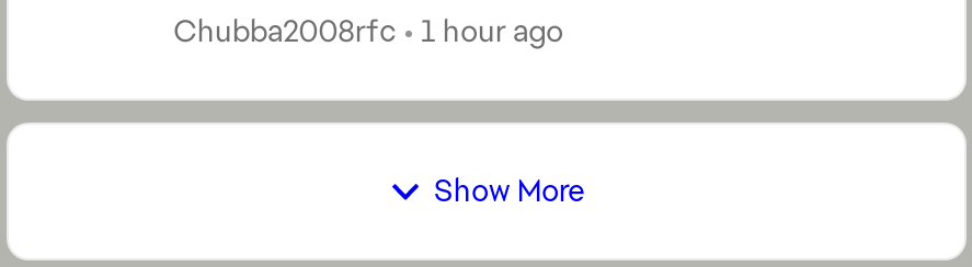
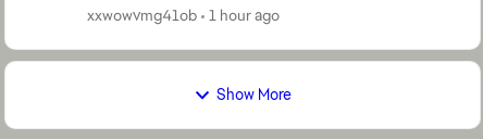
- Chubba2008rfc 1 hour ago
+ xxwowvmg41ob 1 hour ago
